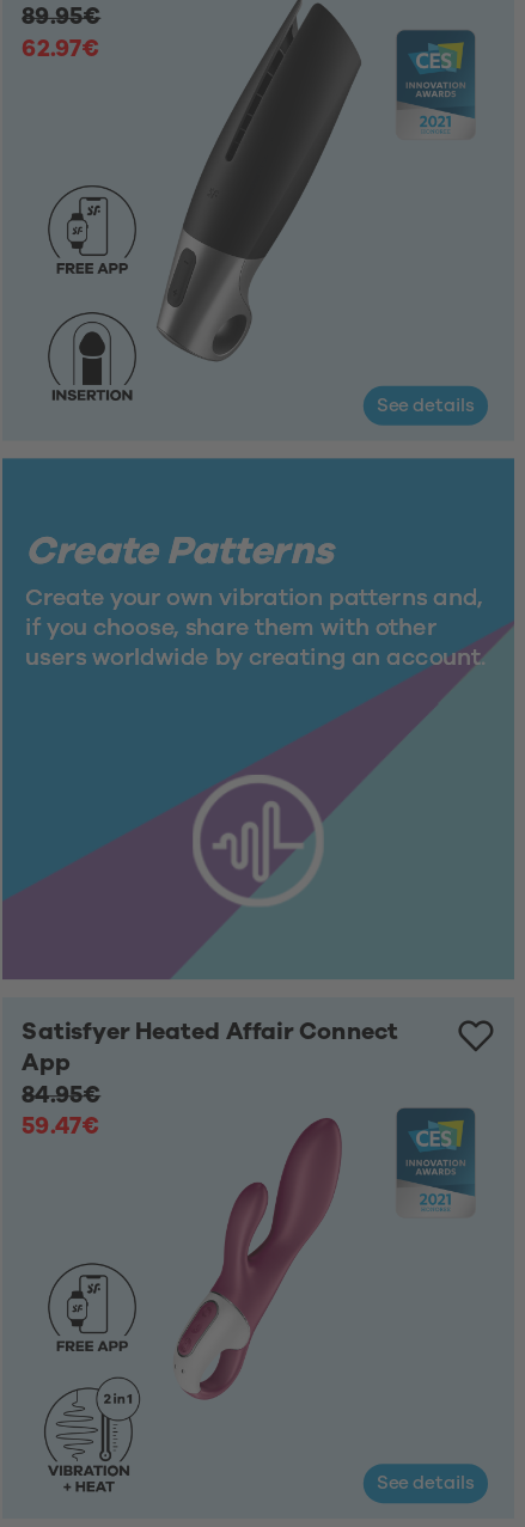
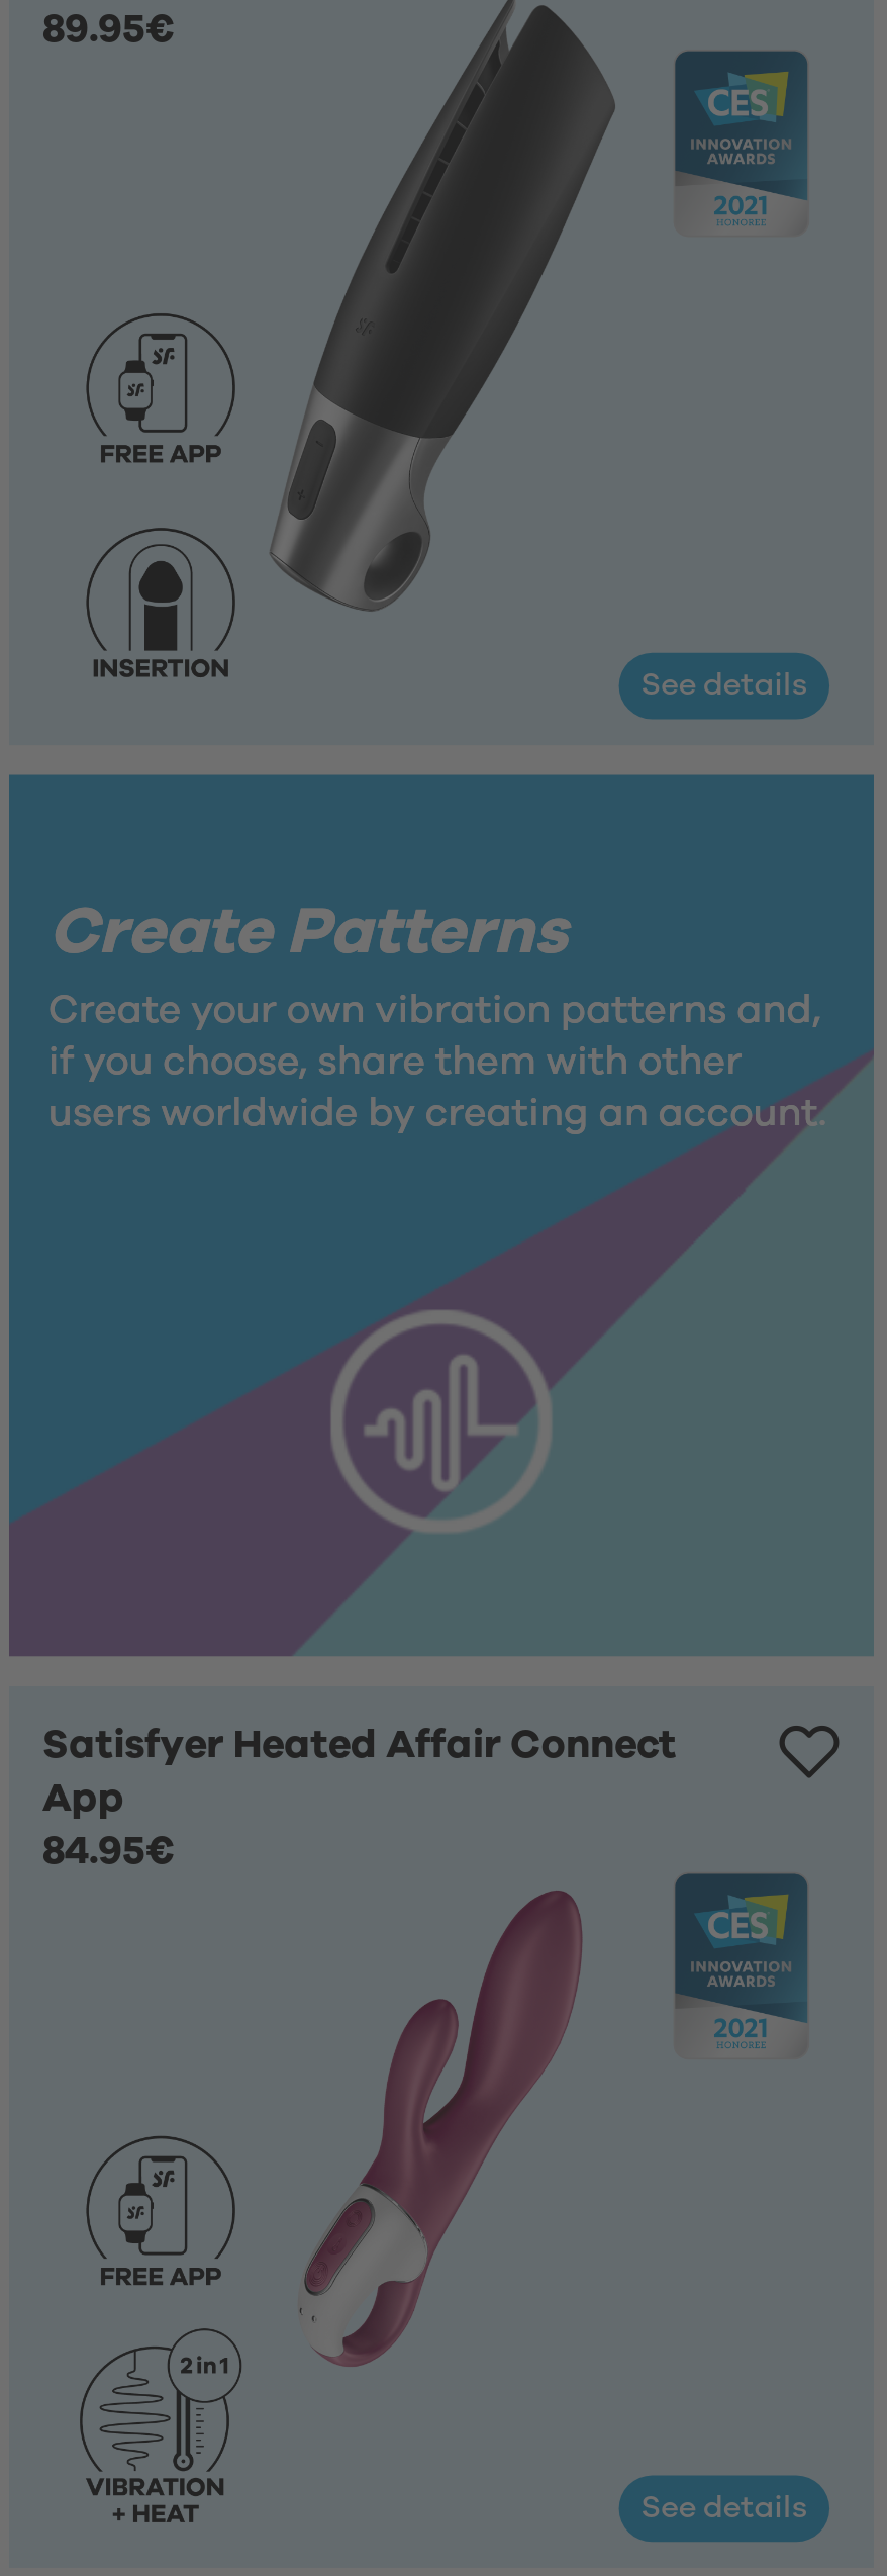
- 62.97€

- 59.47€
